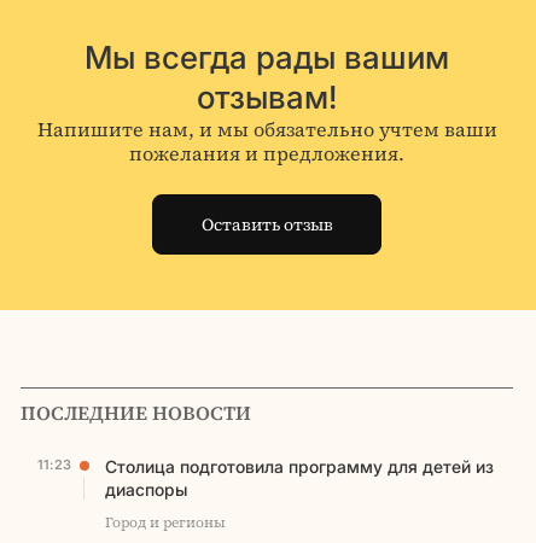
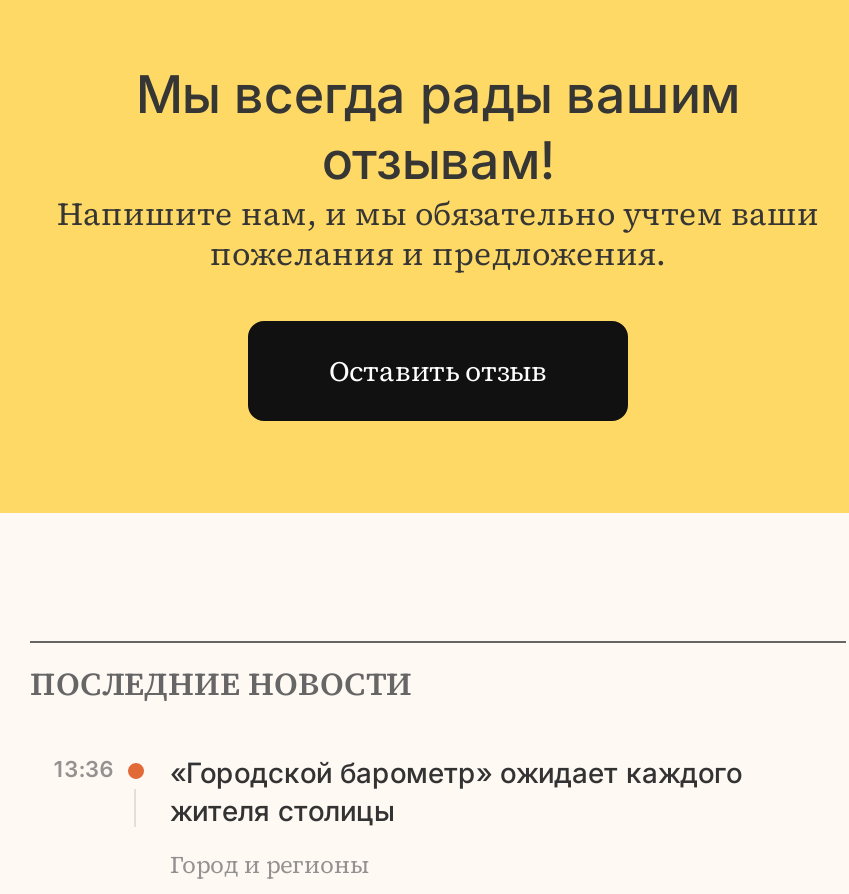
- 11:23
- Столица подготовила программу для детей из
- диаспоры
+ 13:36
+ «Городской барометр» ожидает каждого
+ жителя столицы
